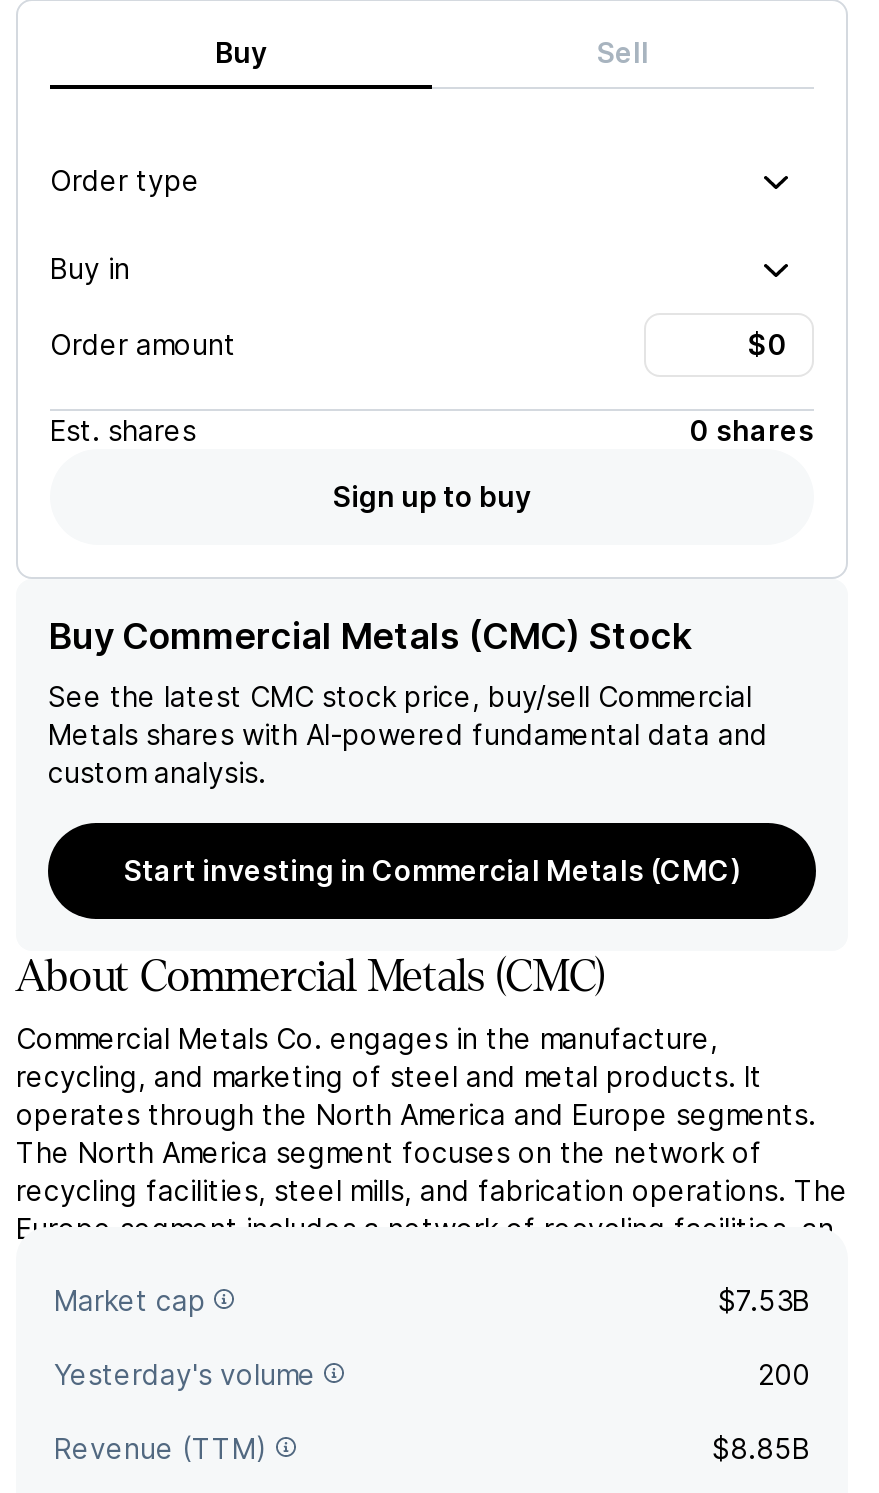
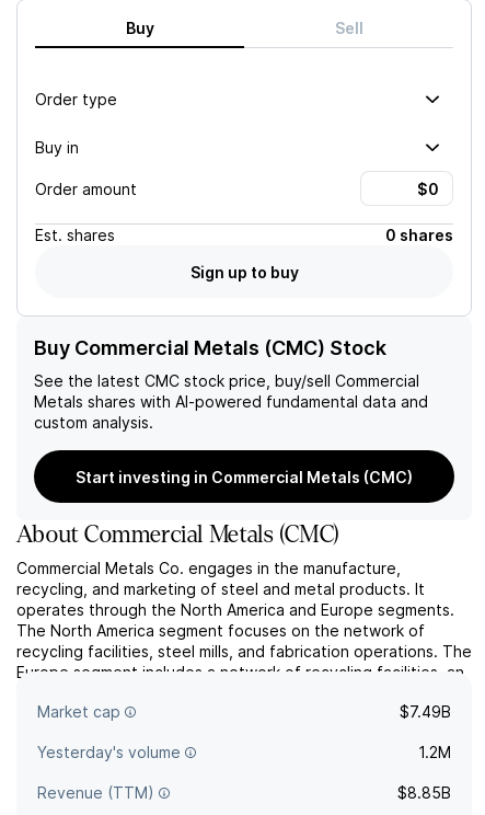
- $7.53B
+ $7.49B

- 200
+ 1.2M
